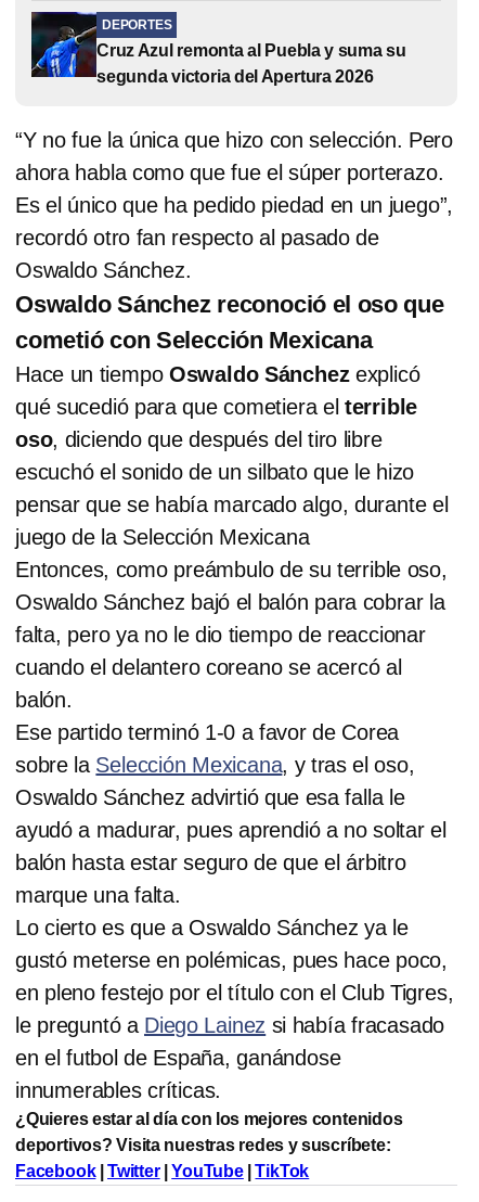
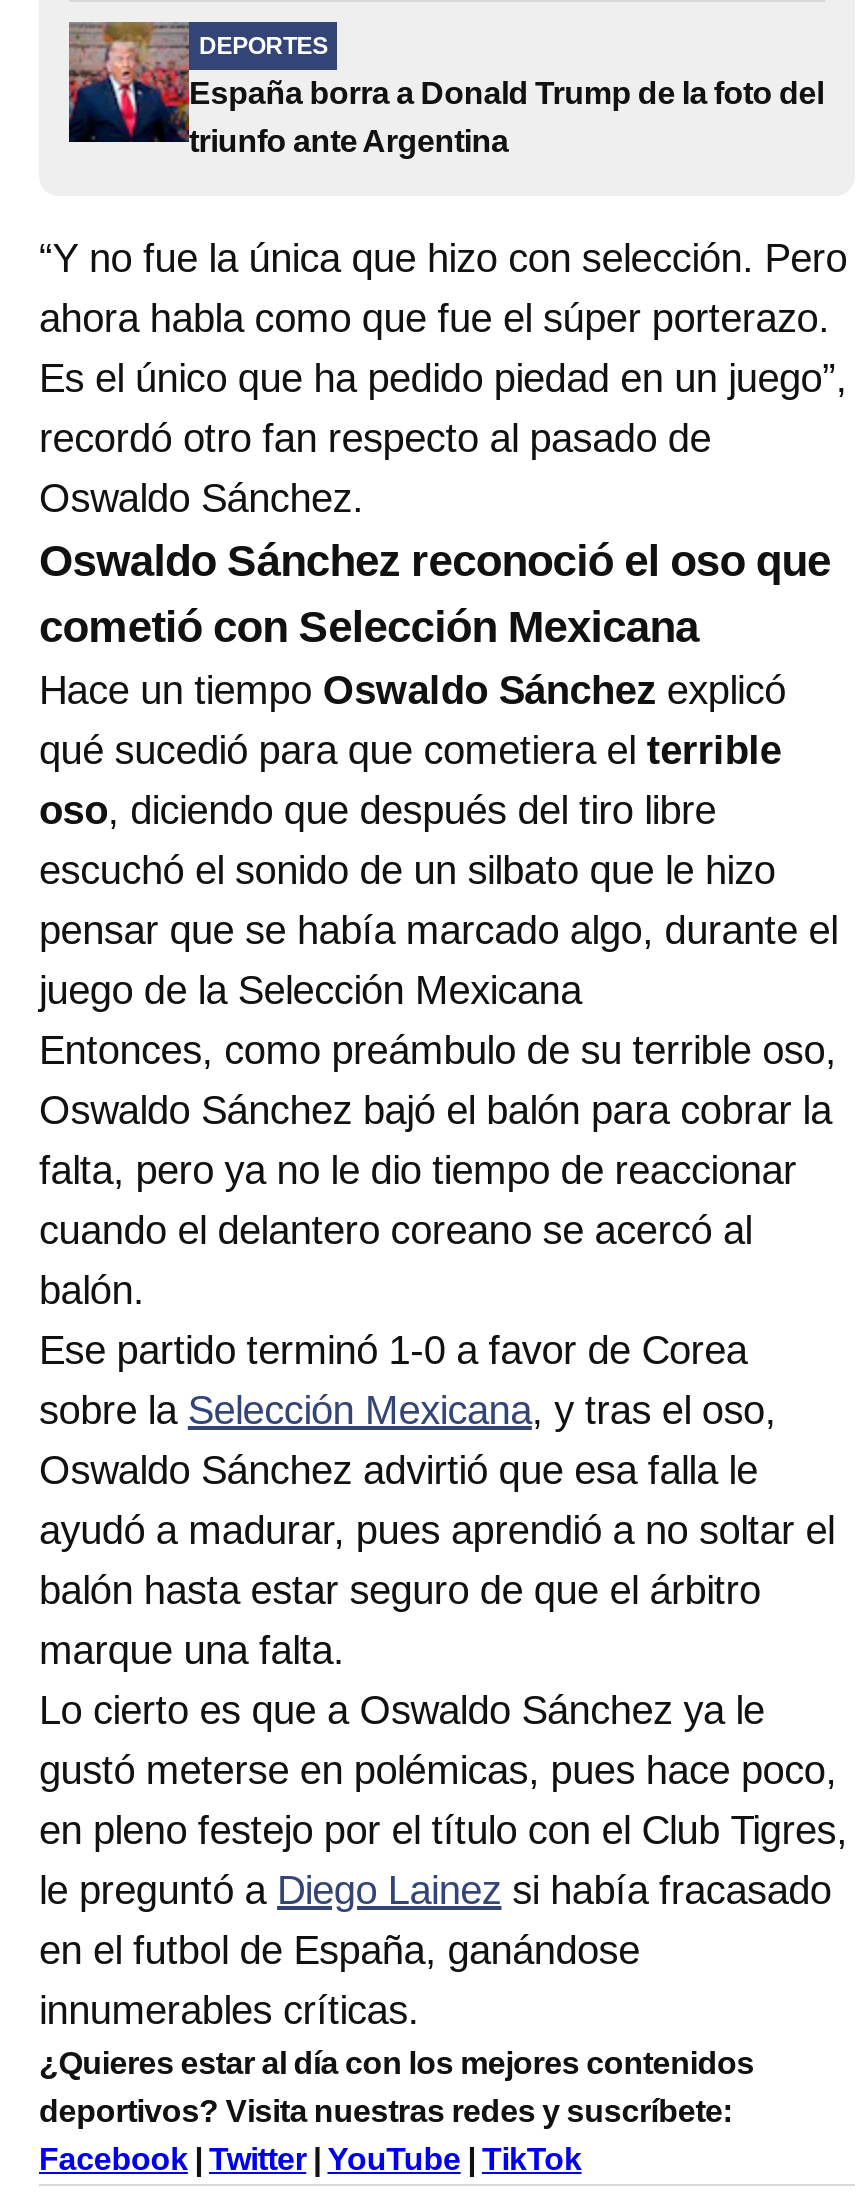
- [image]
- Cruz Azul remonta al Puebla y suma su
- segunda victoria del Apertura 2026
+ [image]
+ España borra a Donald Trump de la foto del
+ triunfo ante Argentina
